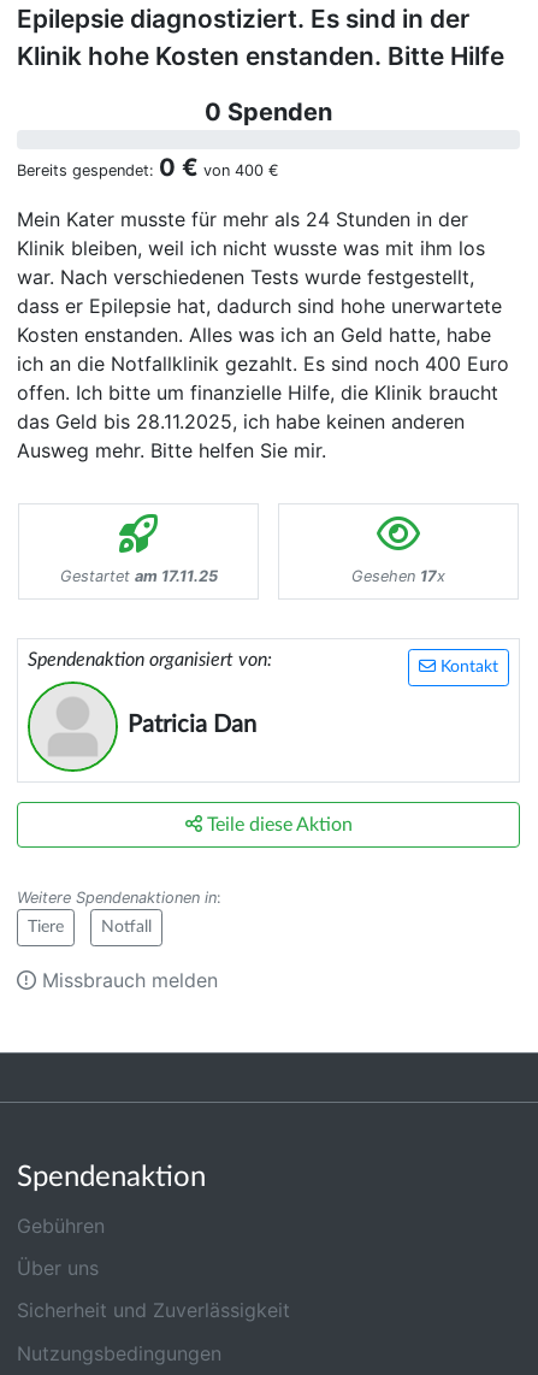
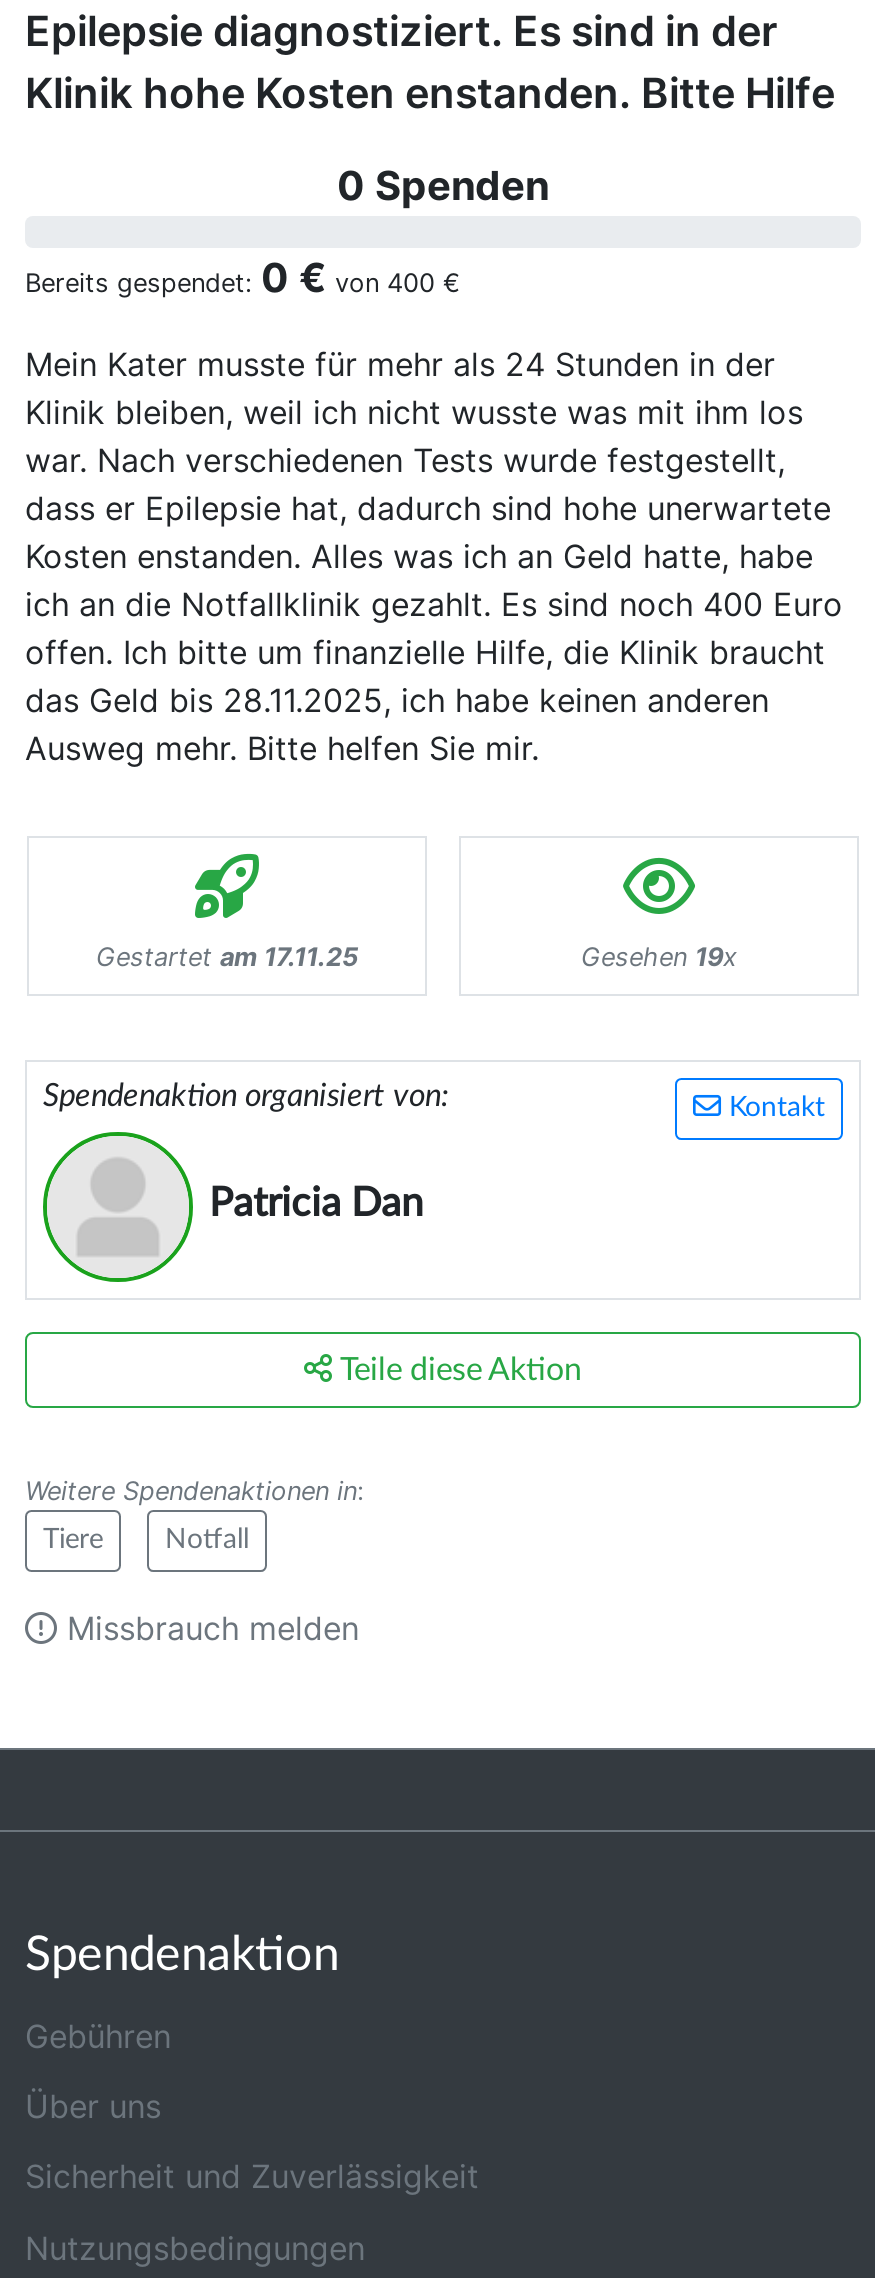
- Gesehen 17x
+ Gesehen 19x
